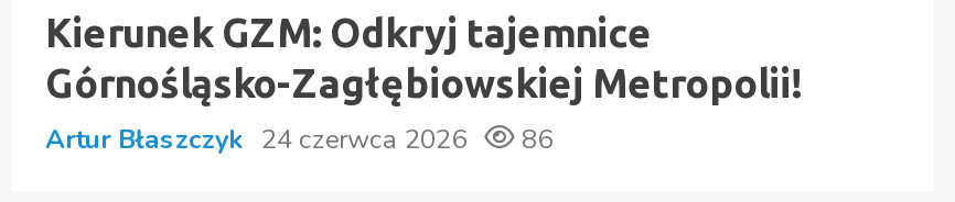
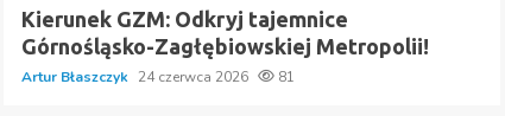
- Artur Błaszczyk 24 czerwca 2026 86
+ Artur Błaszczyk 24 czerwca 2026 81
